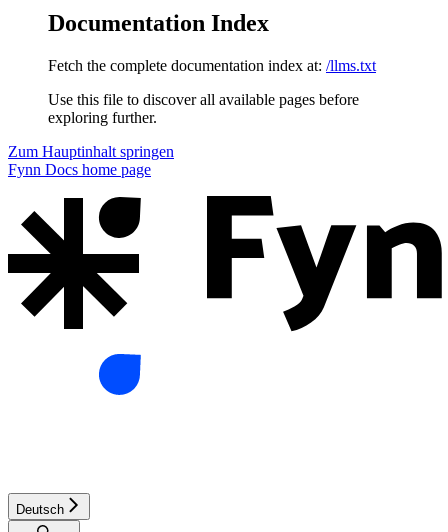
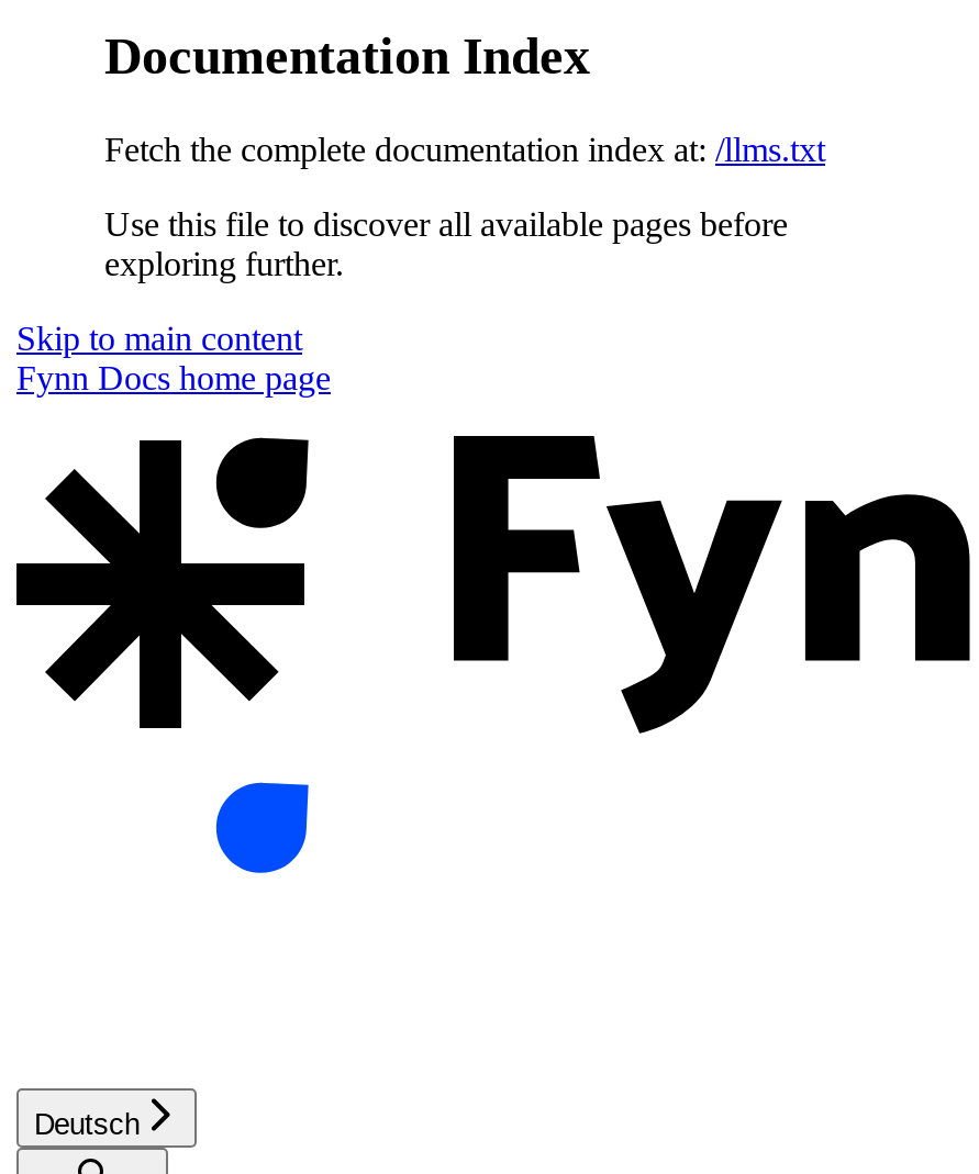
- Zum Hauptinhalt springen
+ Skip to main content
